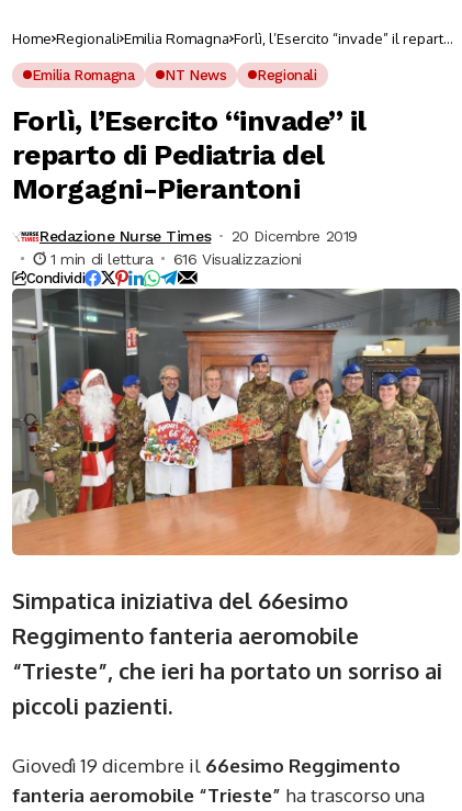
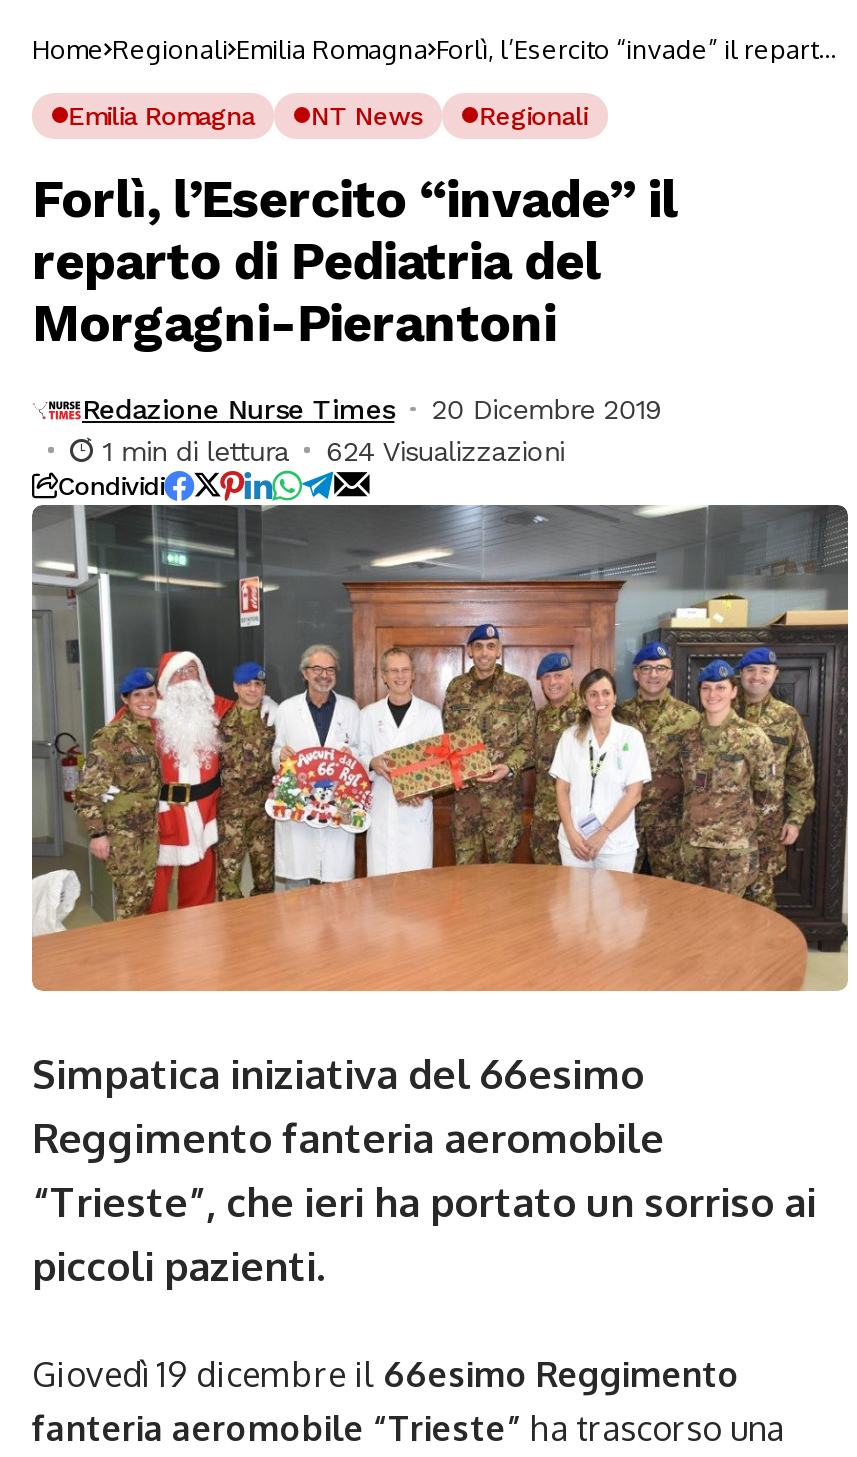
- 616 Visualizzazioni
+ 624 Visualizzazioni
